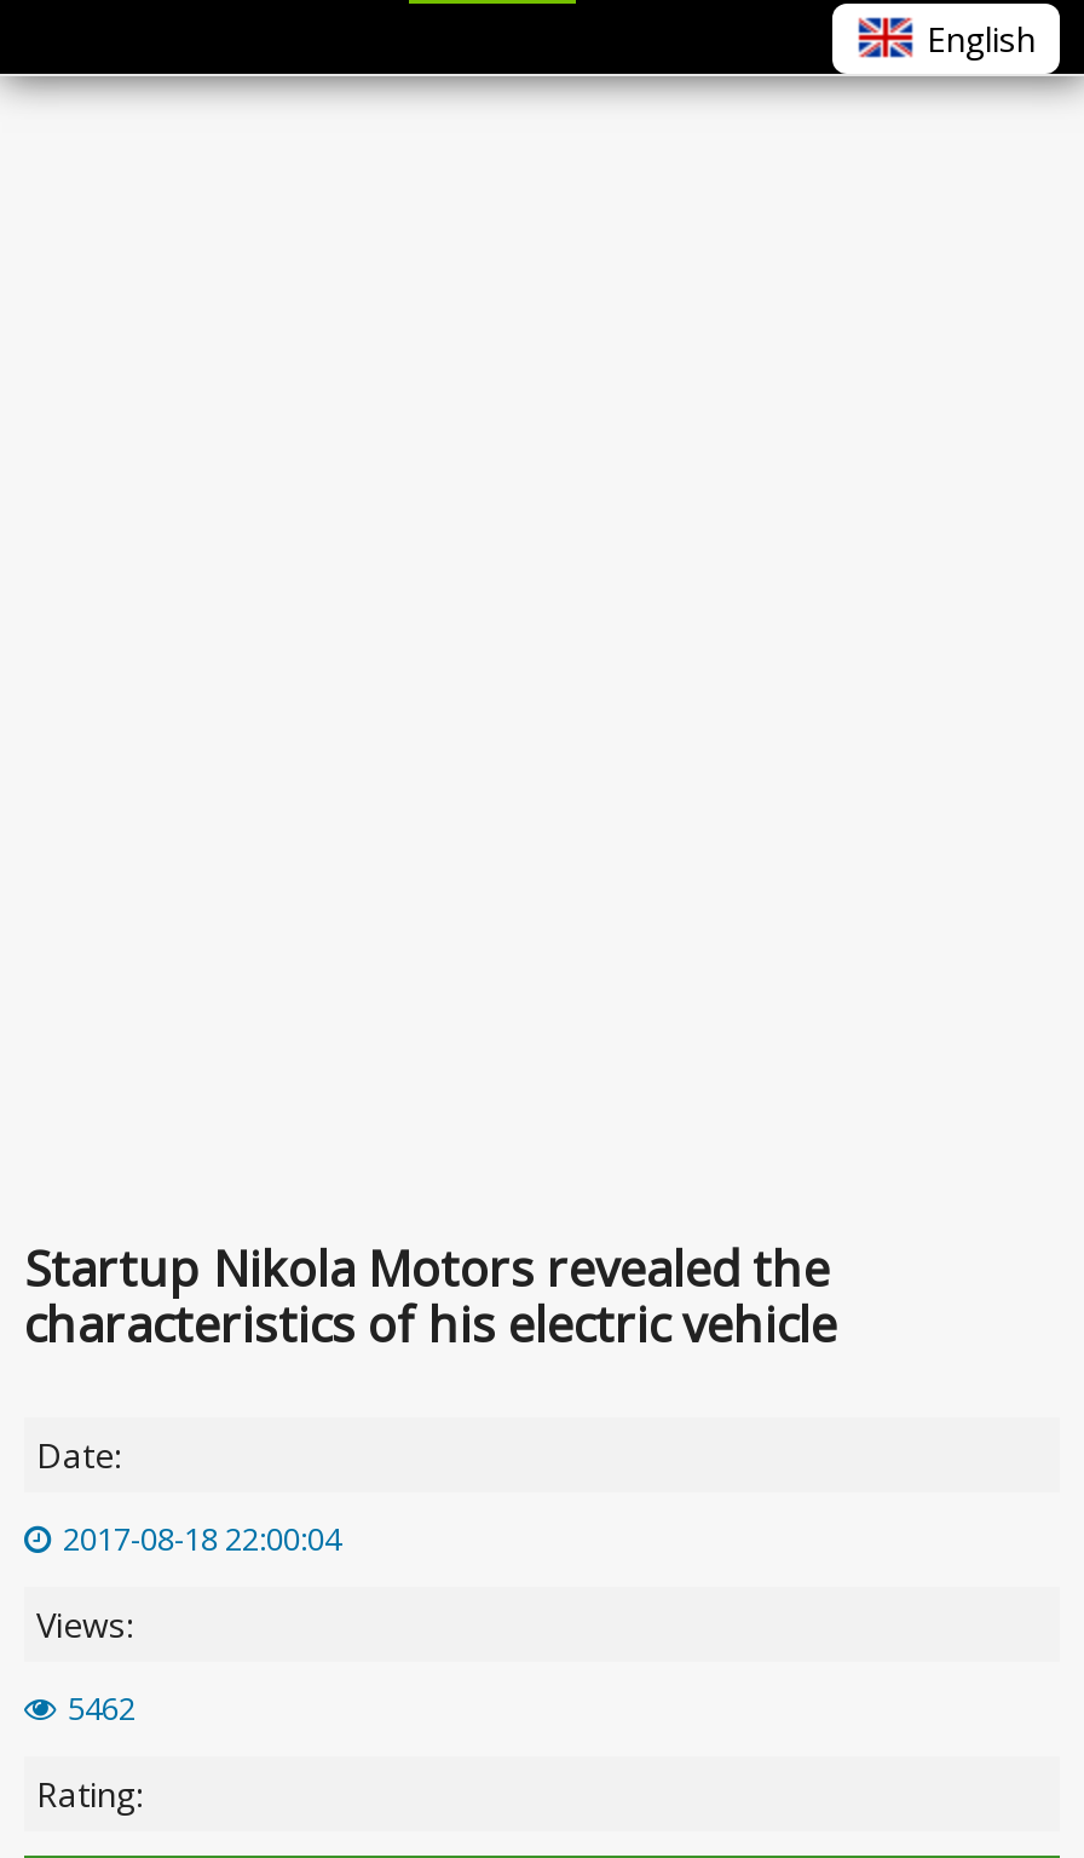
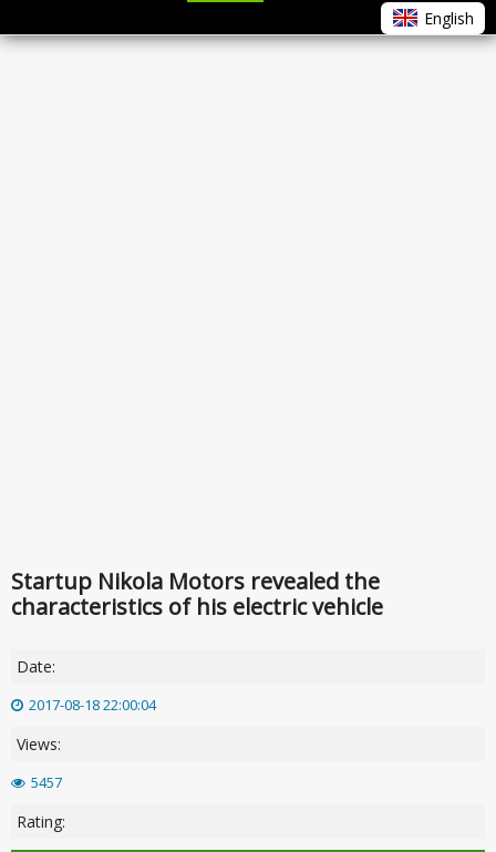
- 5462
+ 5457
